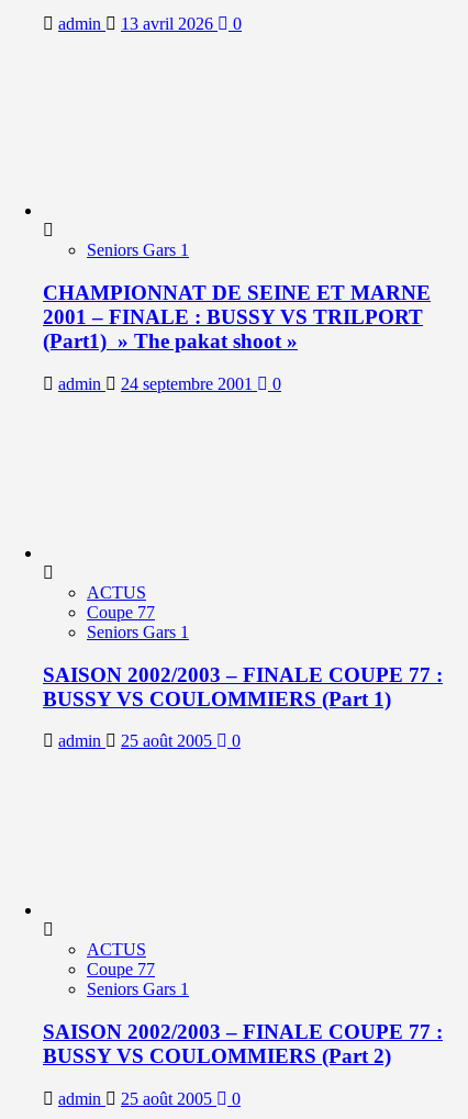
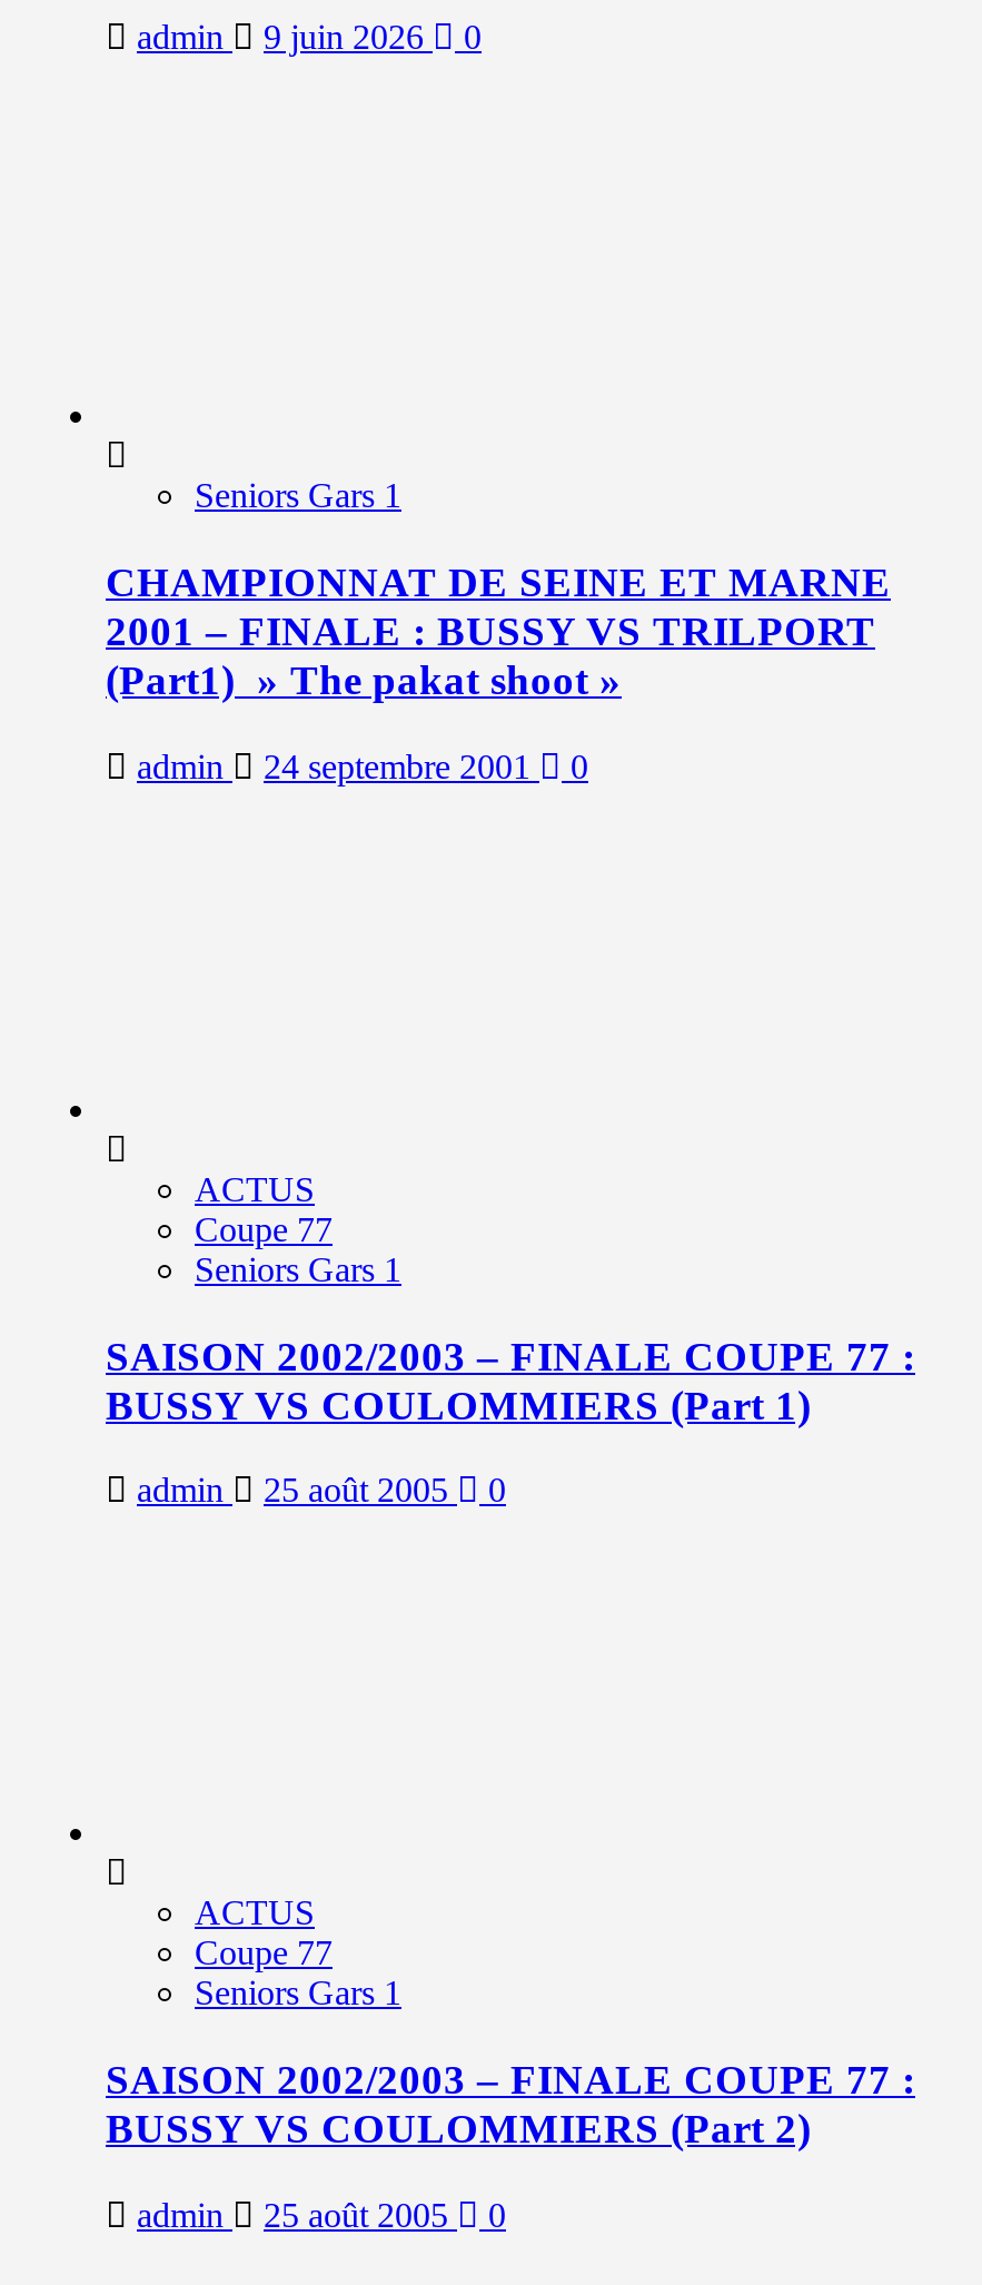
- admin 13 avril 2026 0
+ admin 9 juin 2026 0
